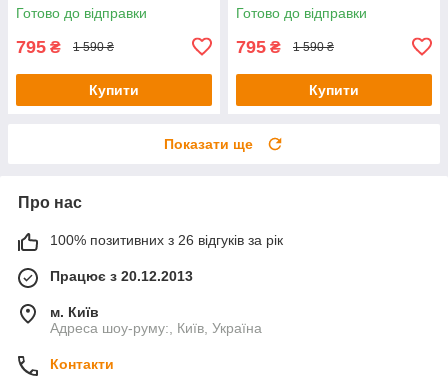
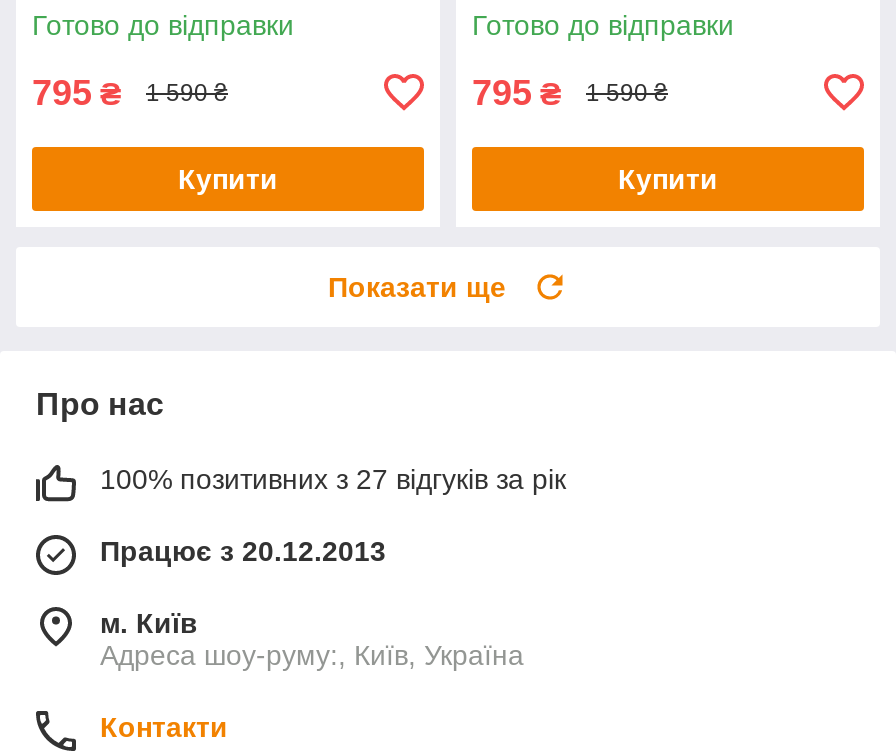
- 100% позитивних з 26 відгуків за рік
+ 100% позитивних з 27 відгуків за рік
